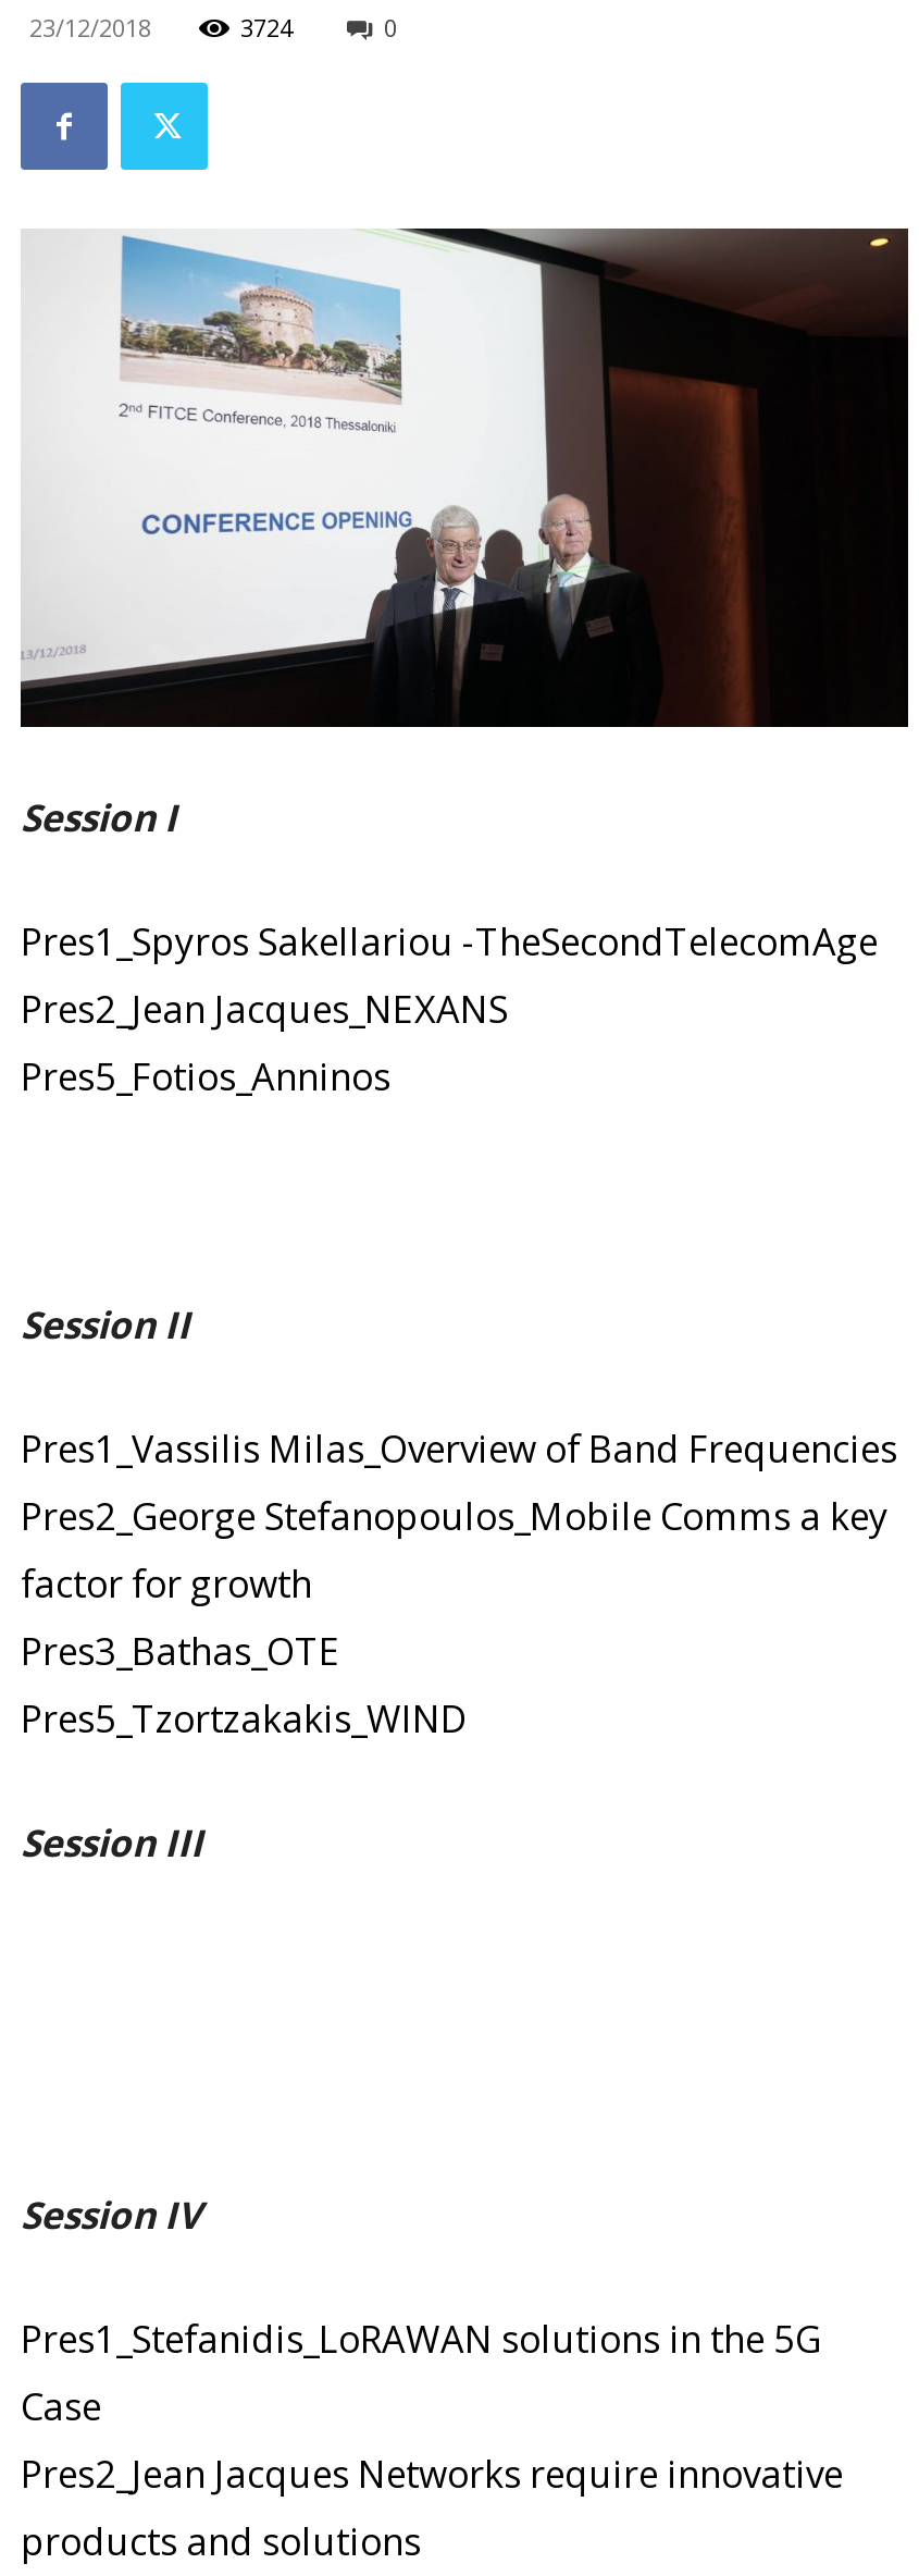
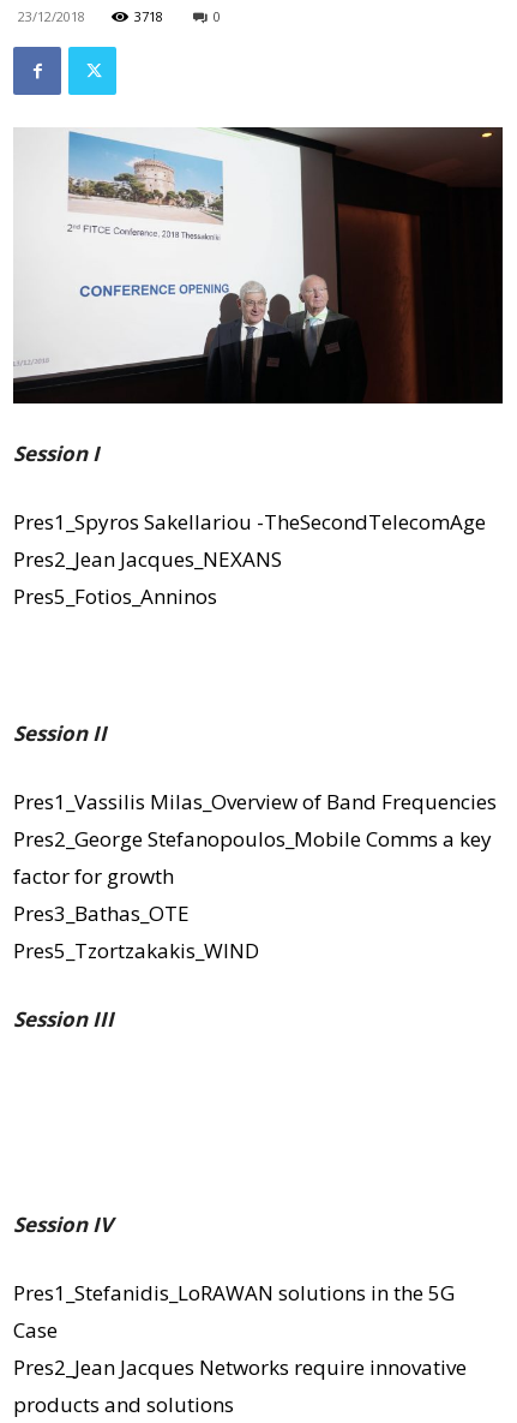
- 3724
+ 3718
